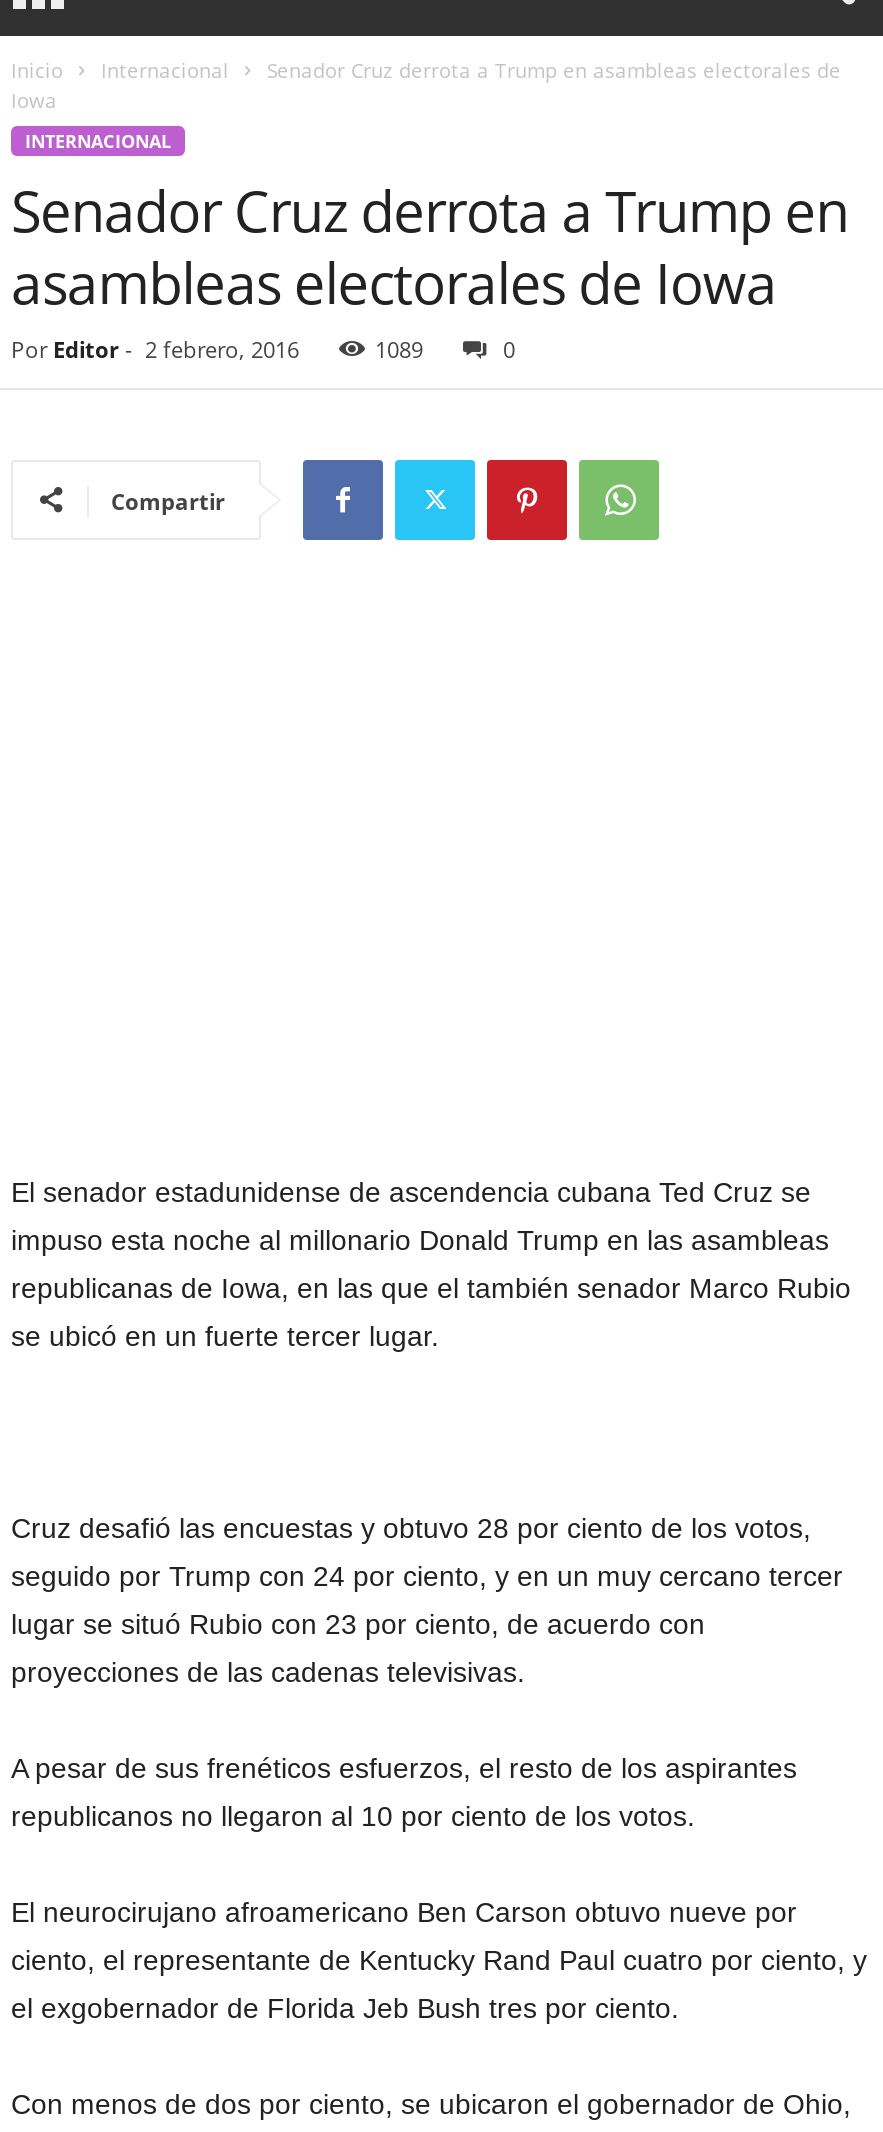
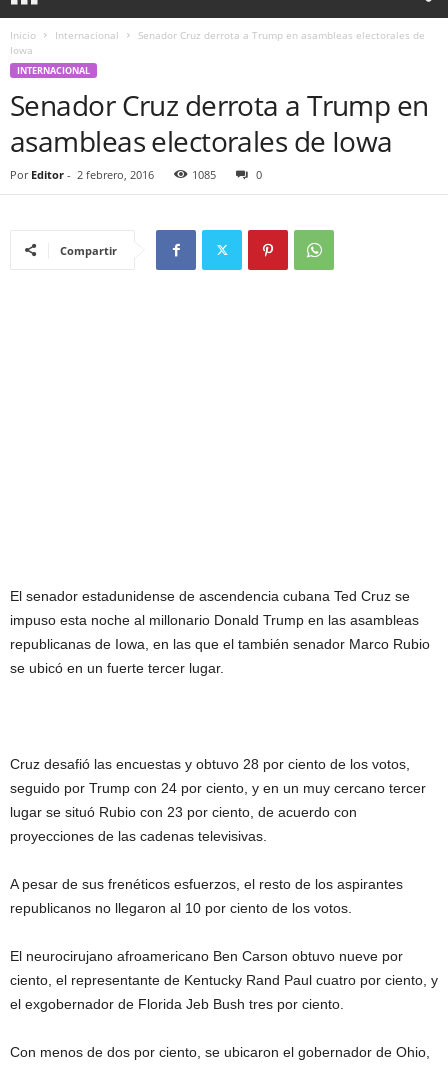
- 1089
+ 1085
